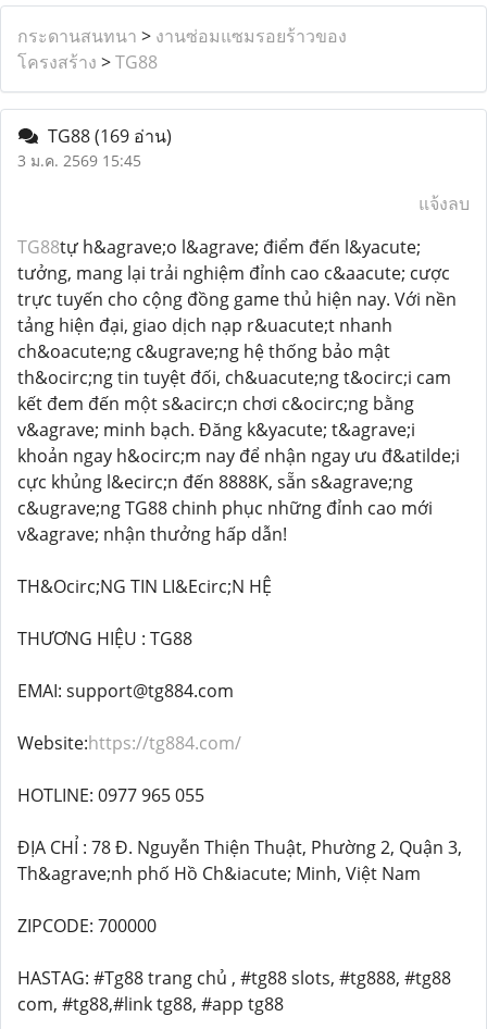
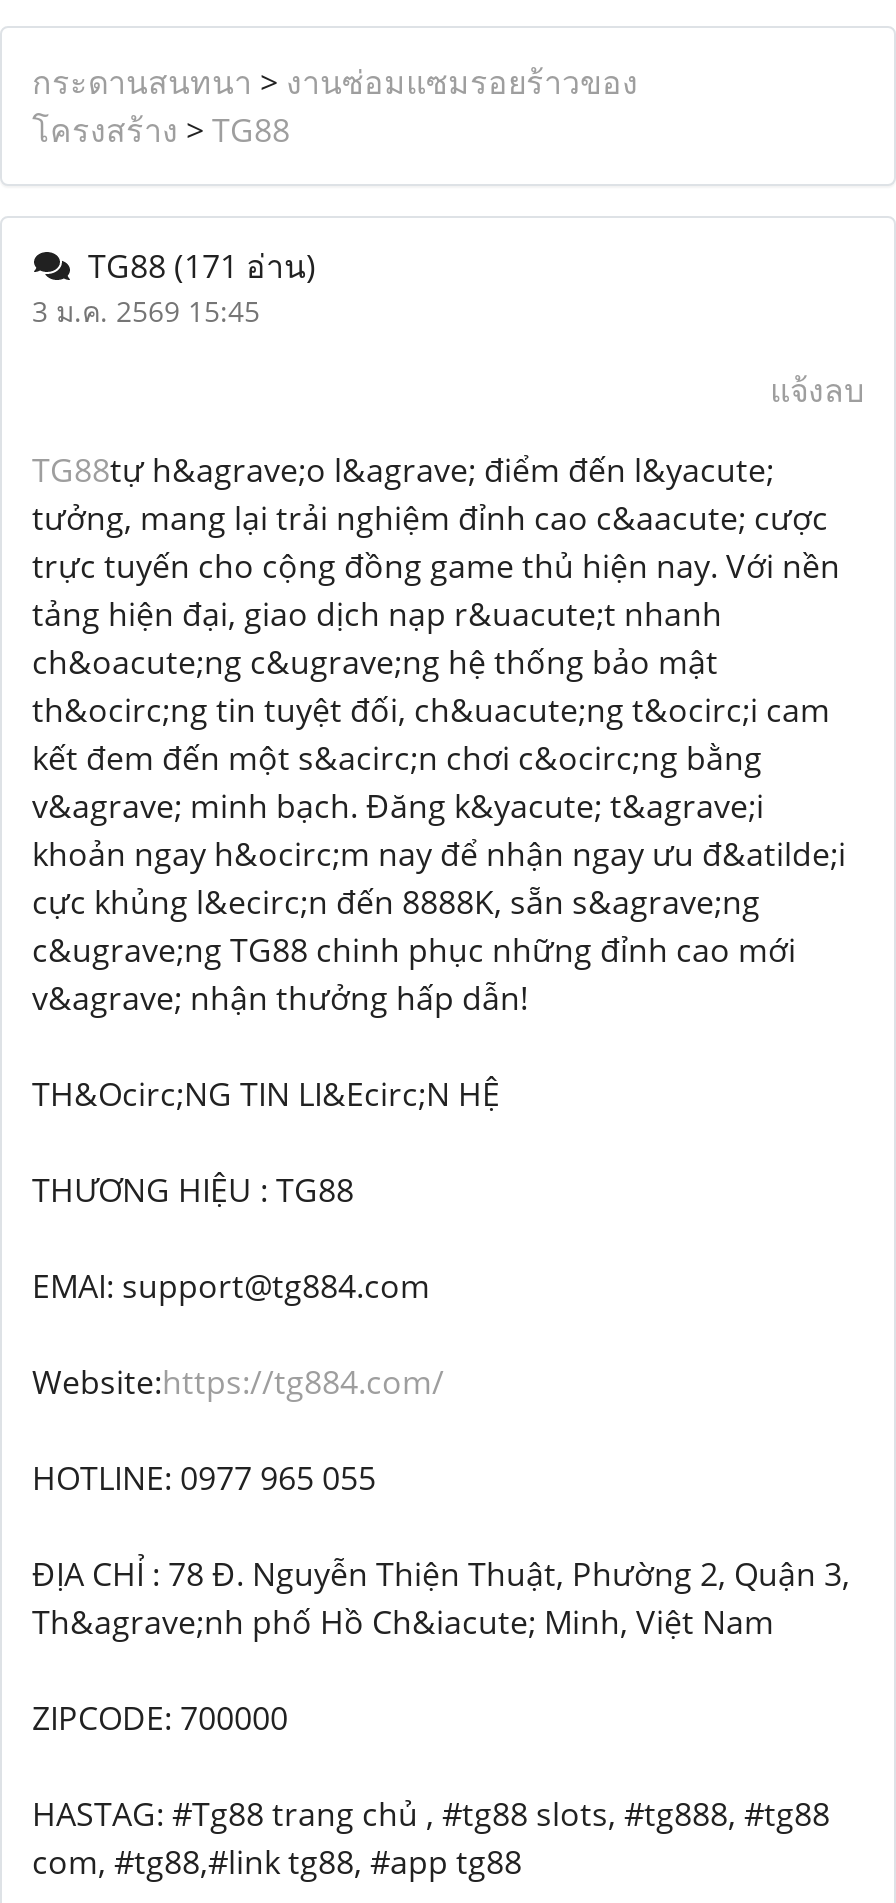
- TG88 (169 อ่าน)
+ TG88 (171 อ่าน)
